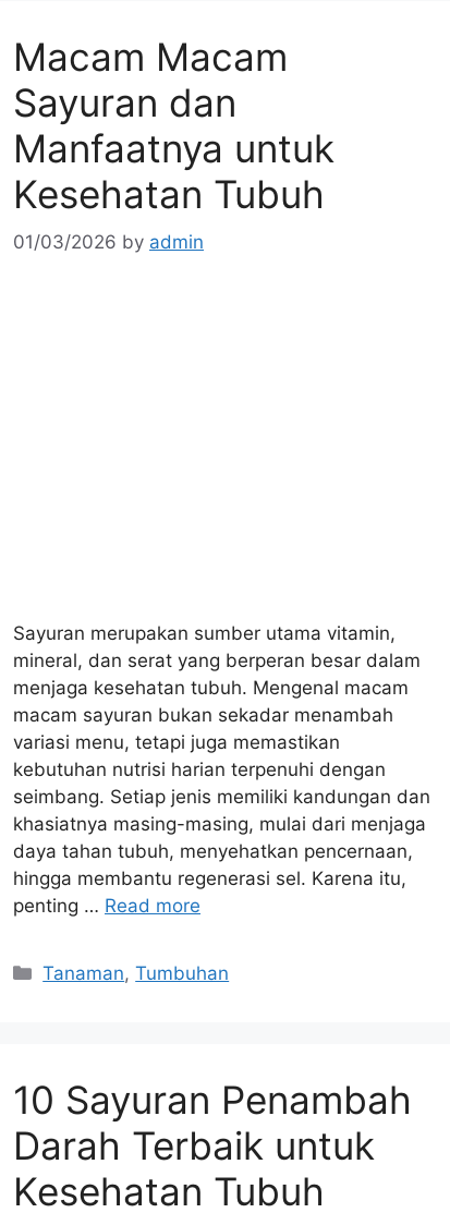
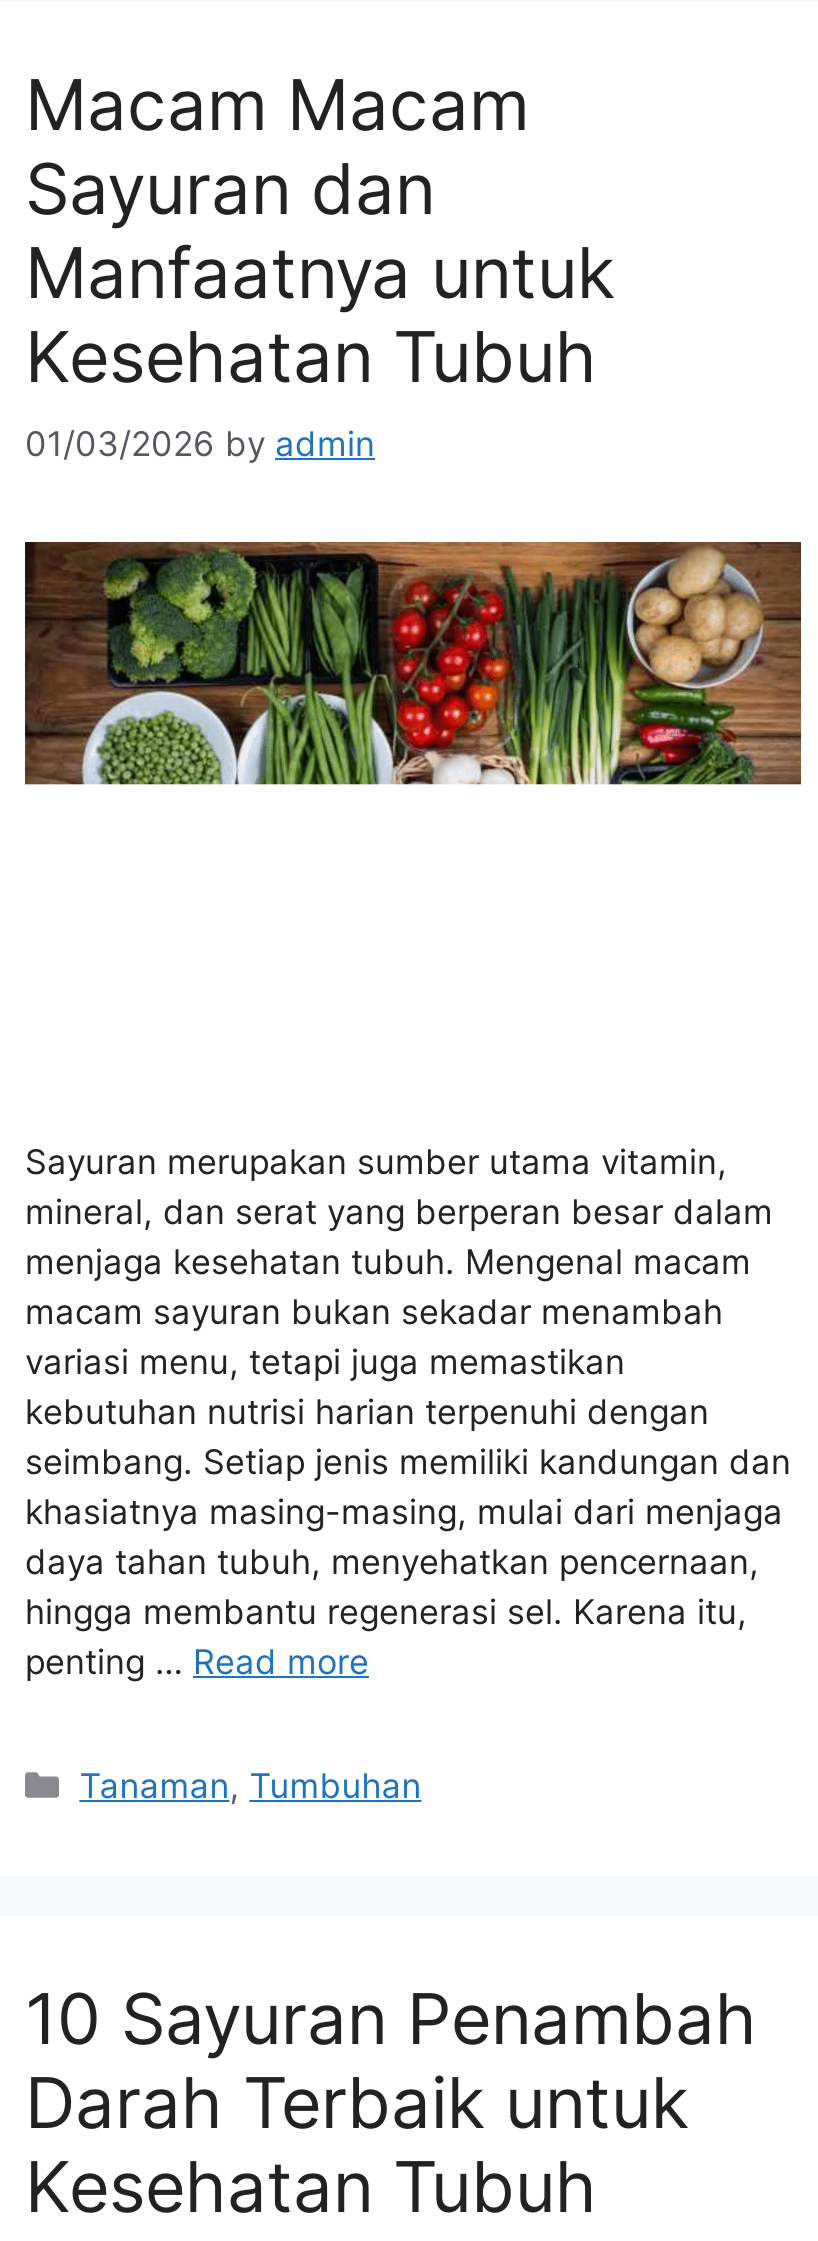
+ [image]
